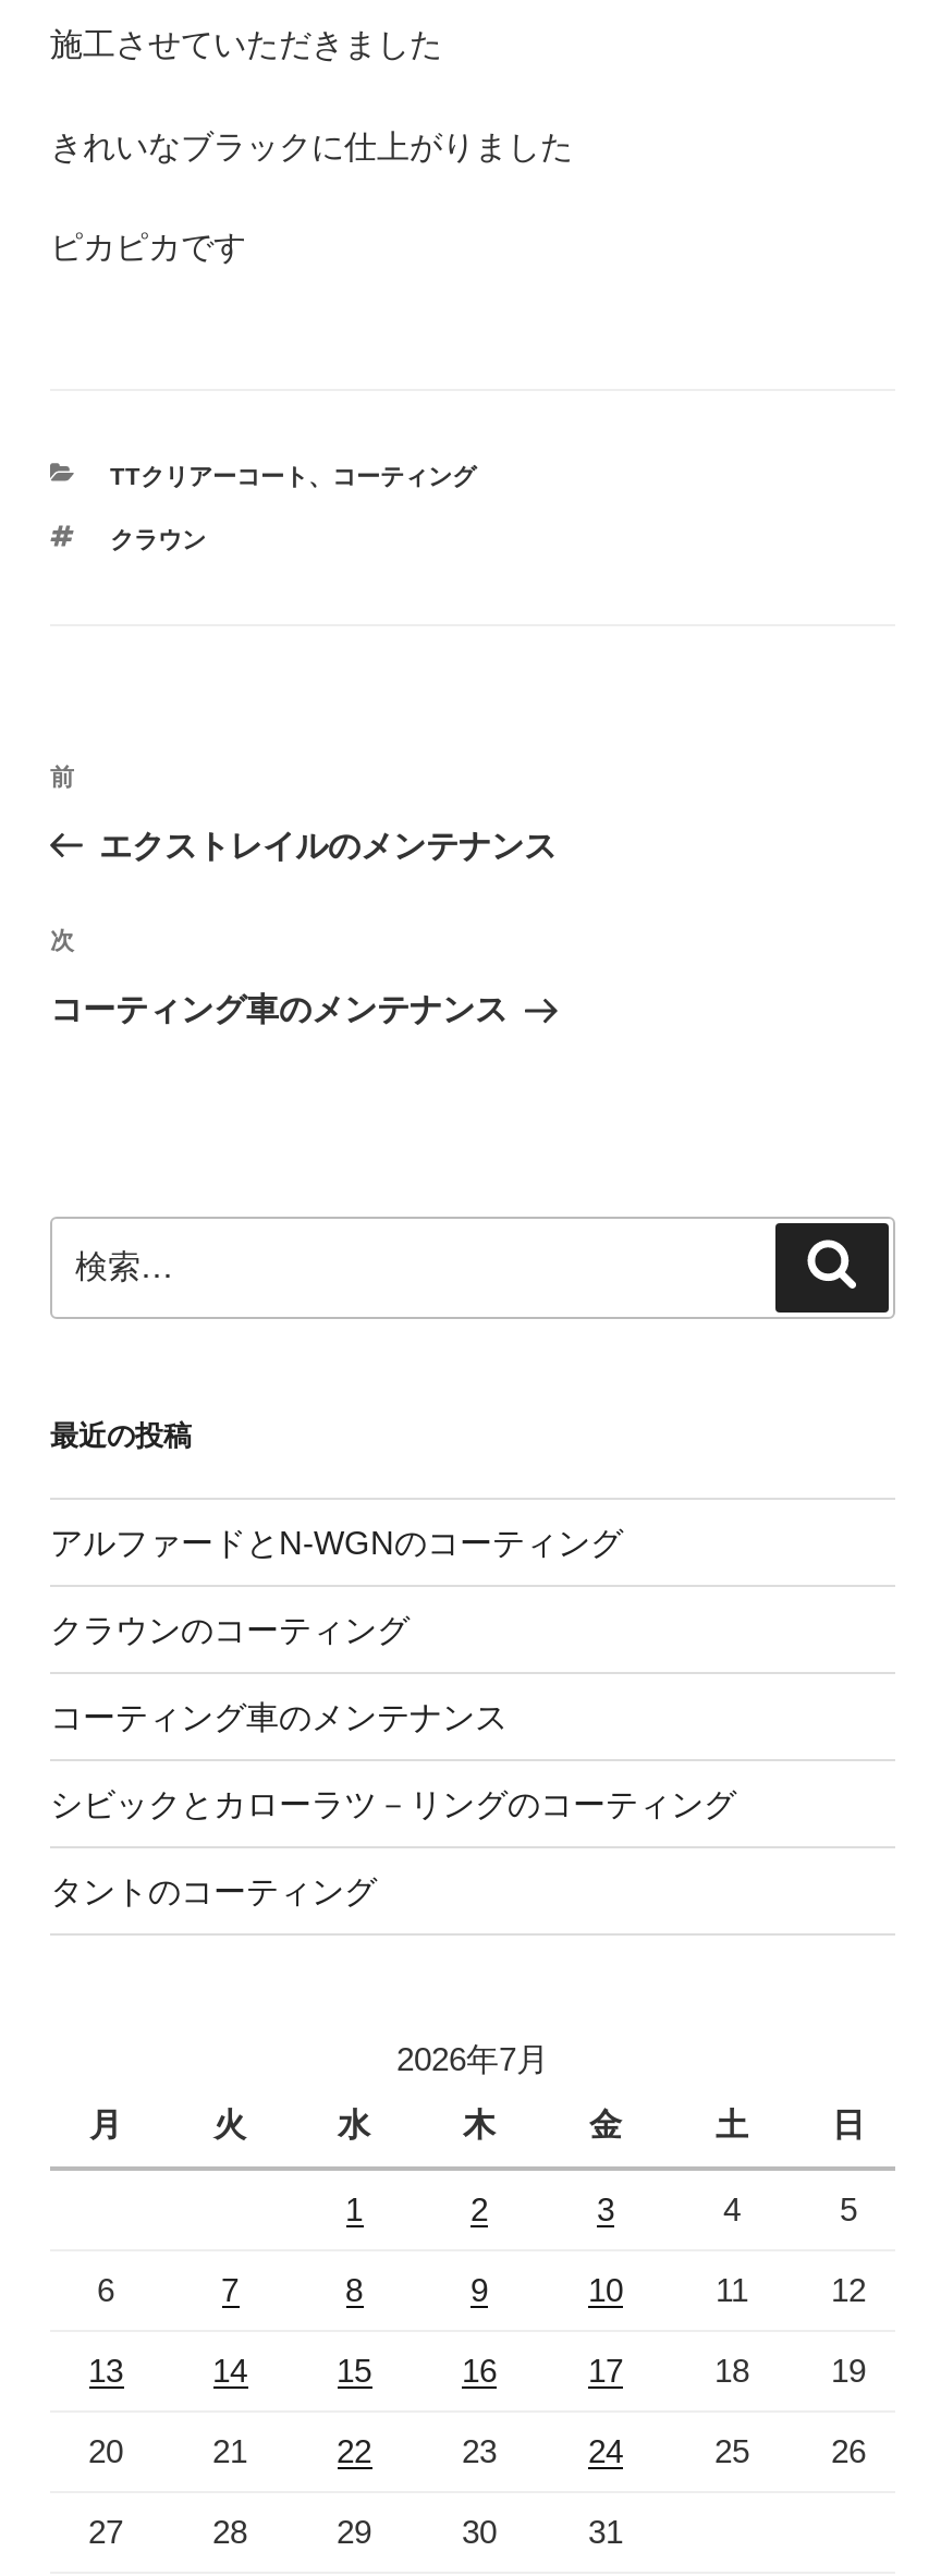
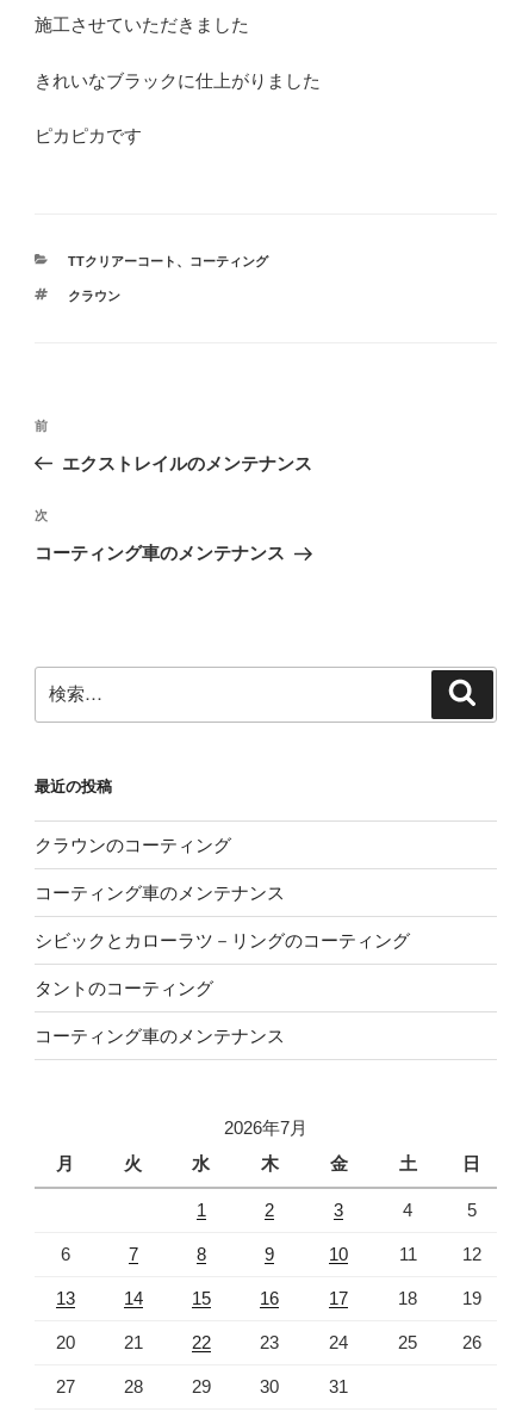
- アルファードとN-WGNのコーティング

moved up: クラウンのコーティング | コーティング車のメンテナンス | シビックとカローラツ－リングのコーティング | タントのコーティング

+ コーティング車のメンテナンス
